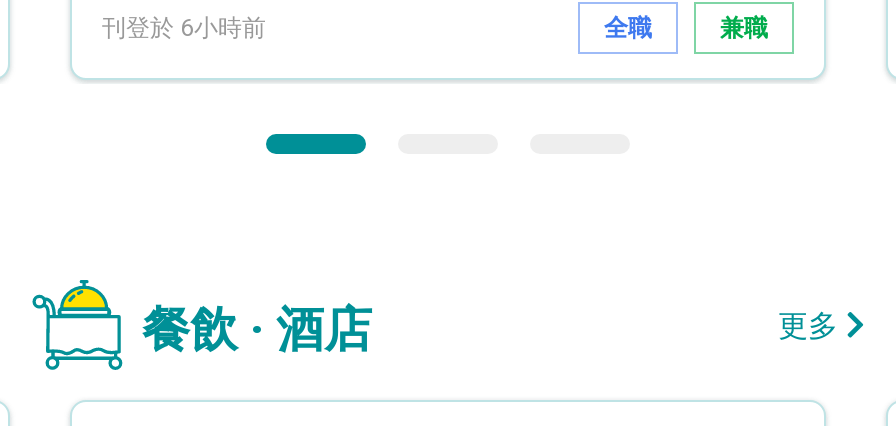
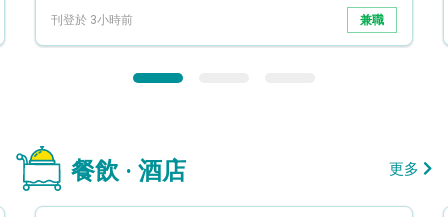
- 刊登於 6小時前
- 全職
+ 刊登於 3小時前
